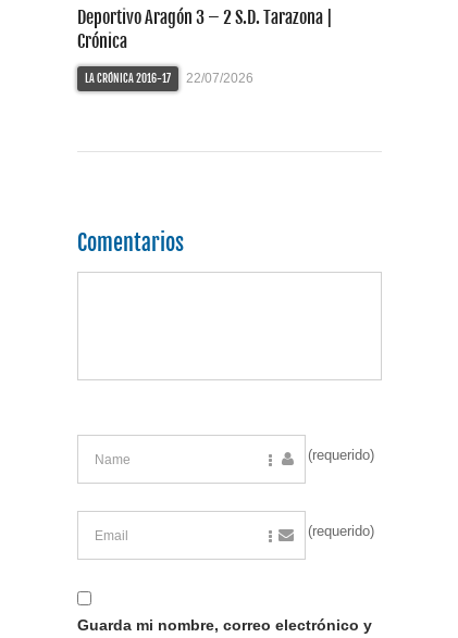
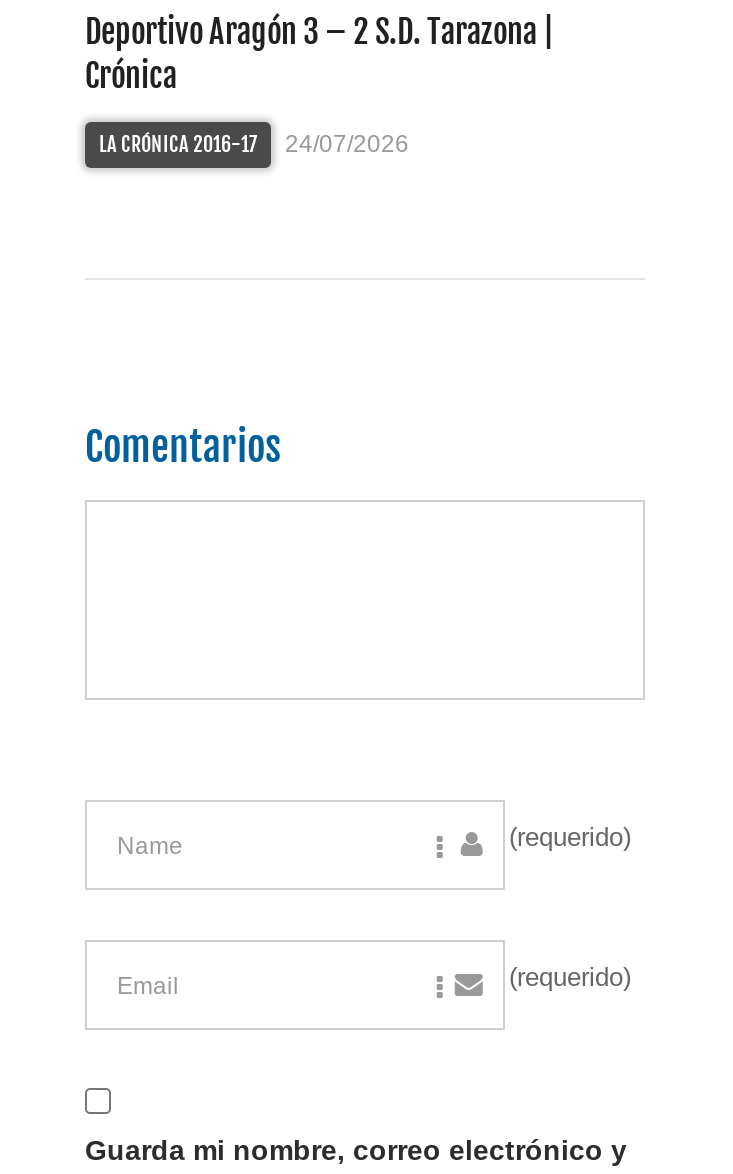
- LA CRÓNICA 2016-17 22/07/2026
+ LA CRÓNICA 2016-17 24/07/2026
